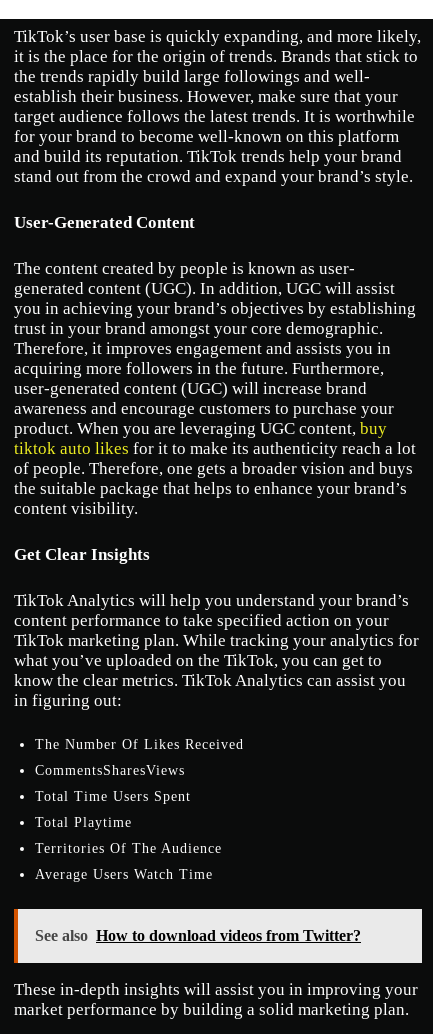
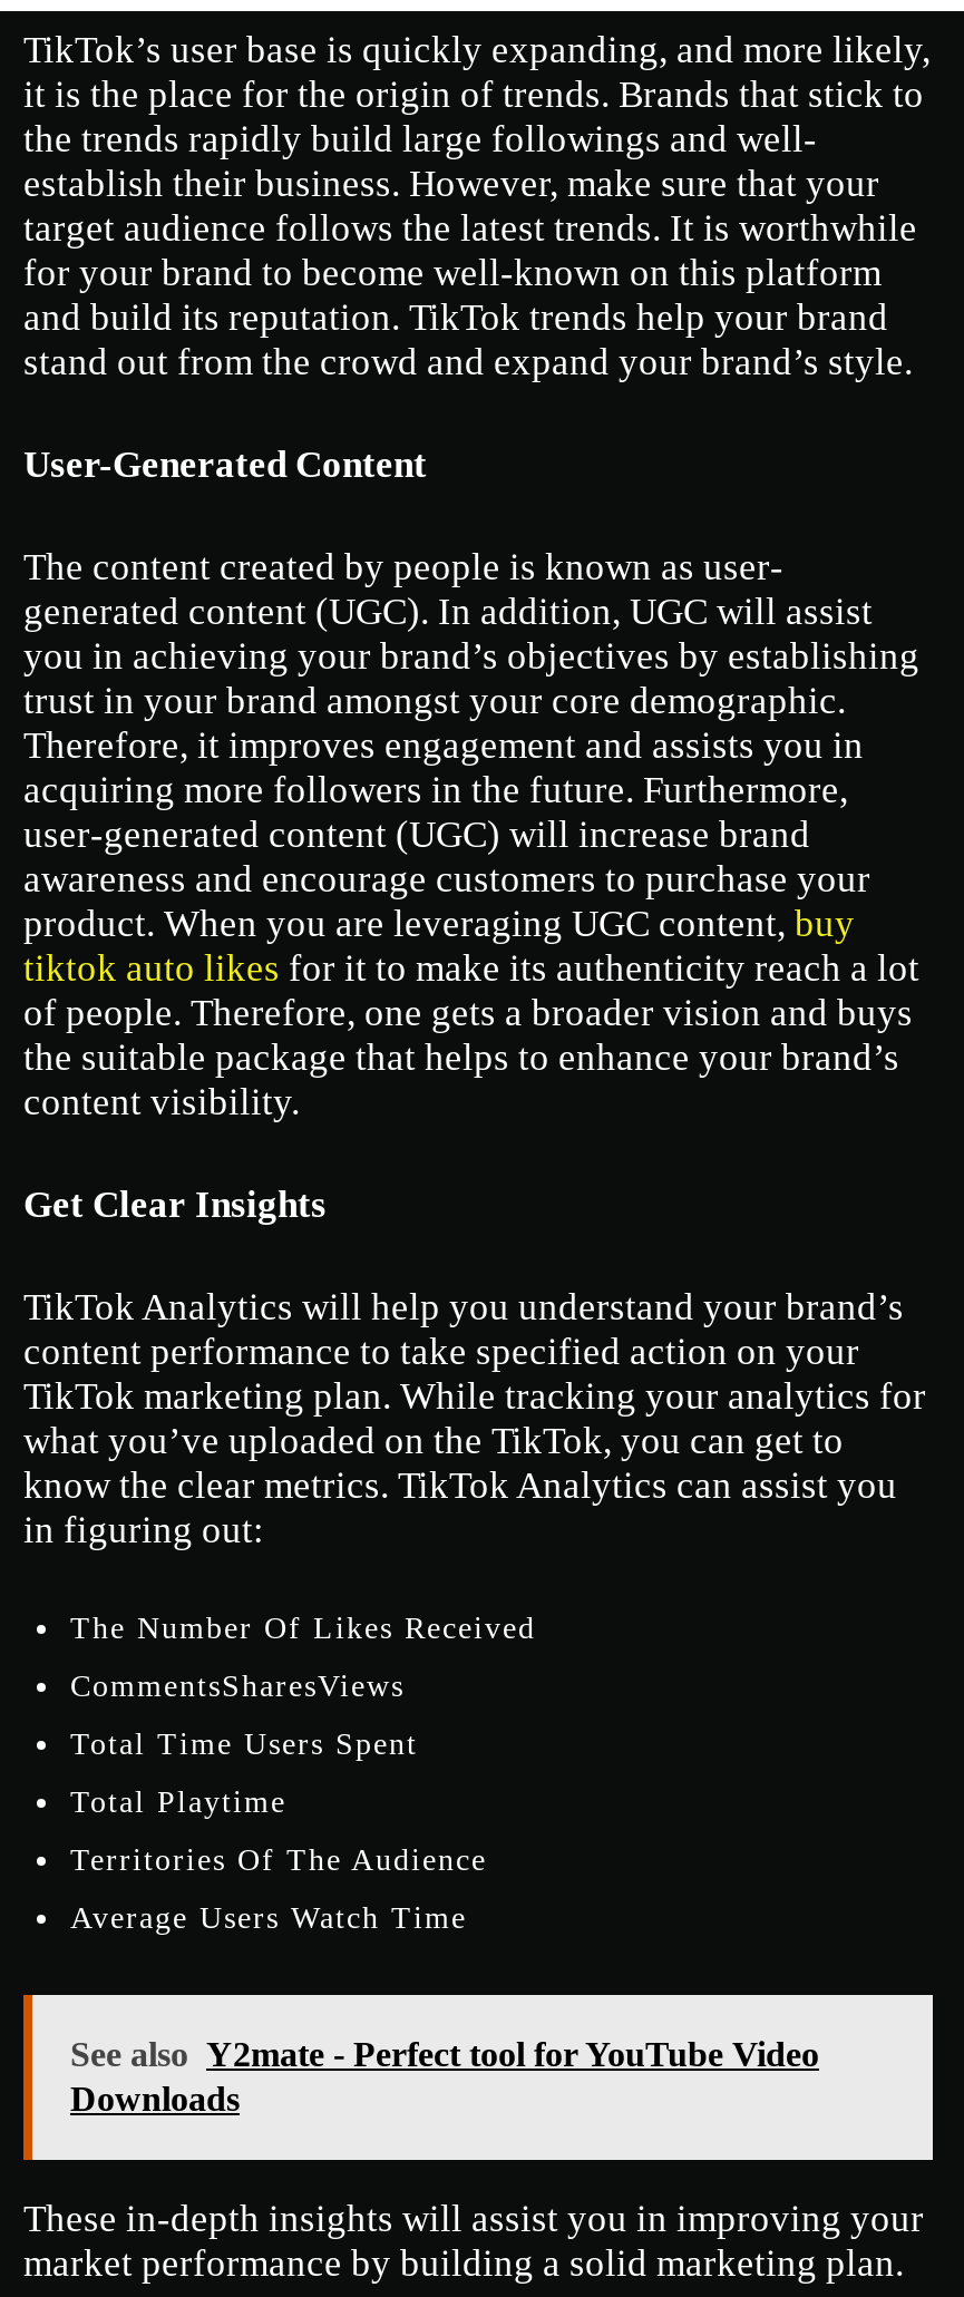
- See also How to download videos from Twitter?
+ See also Y2mate - Perfect tool for YouTube Video
+ Downloads
